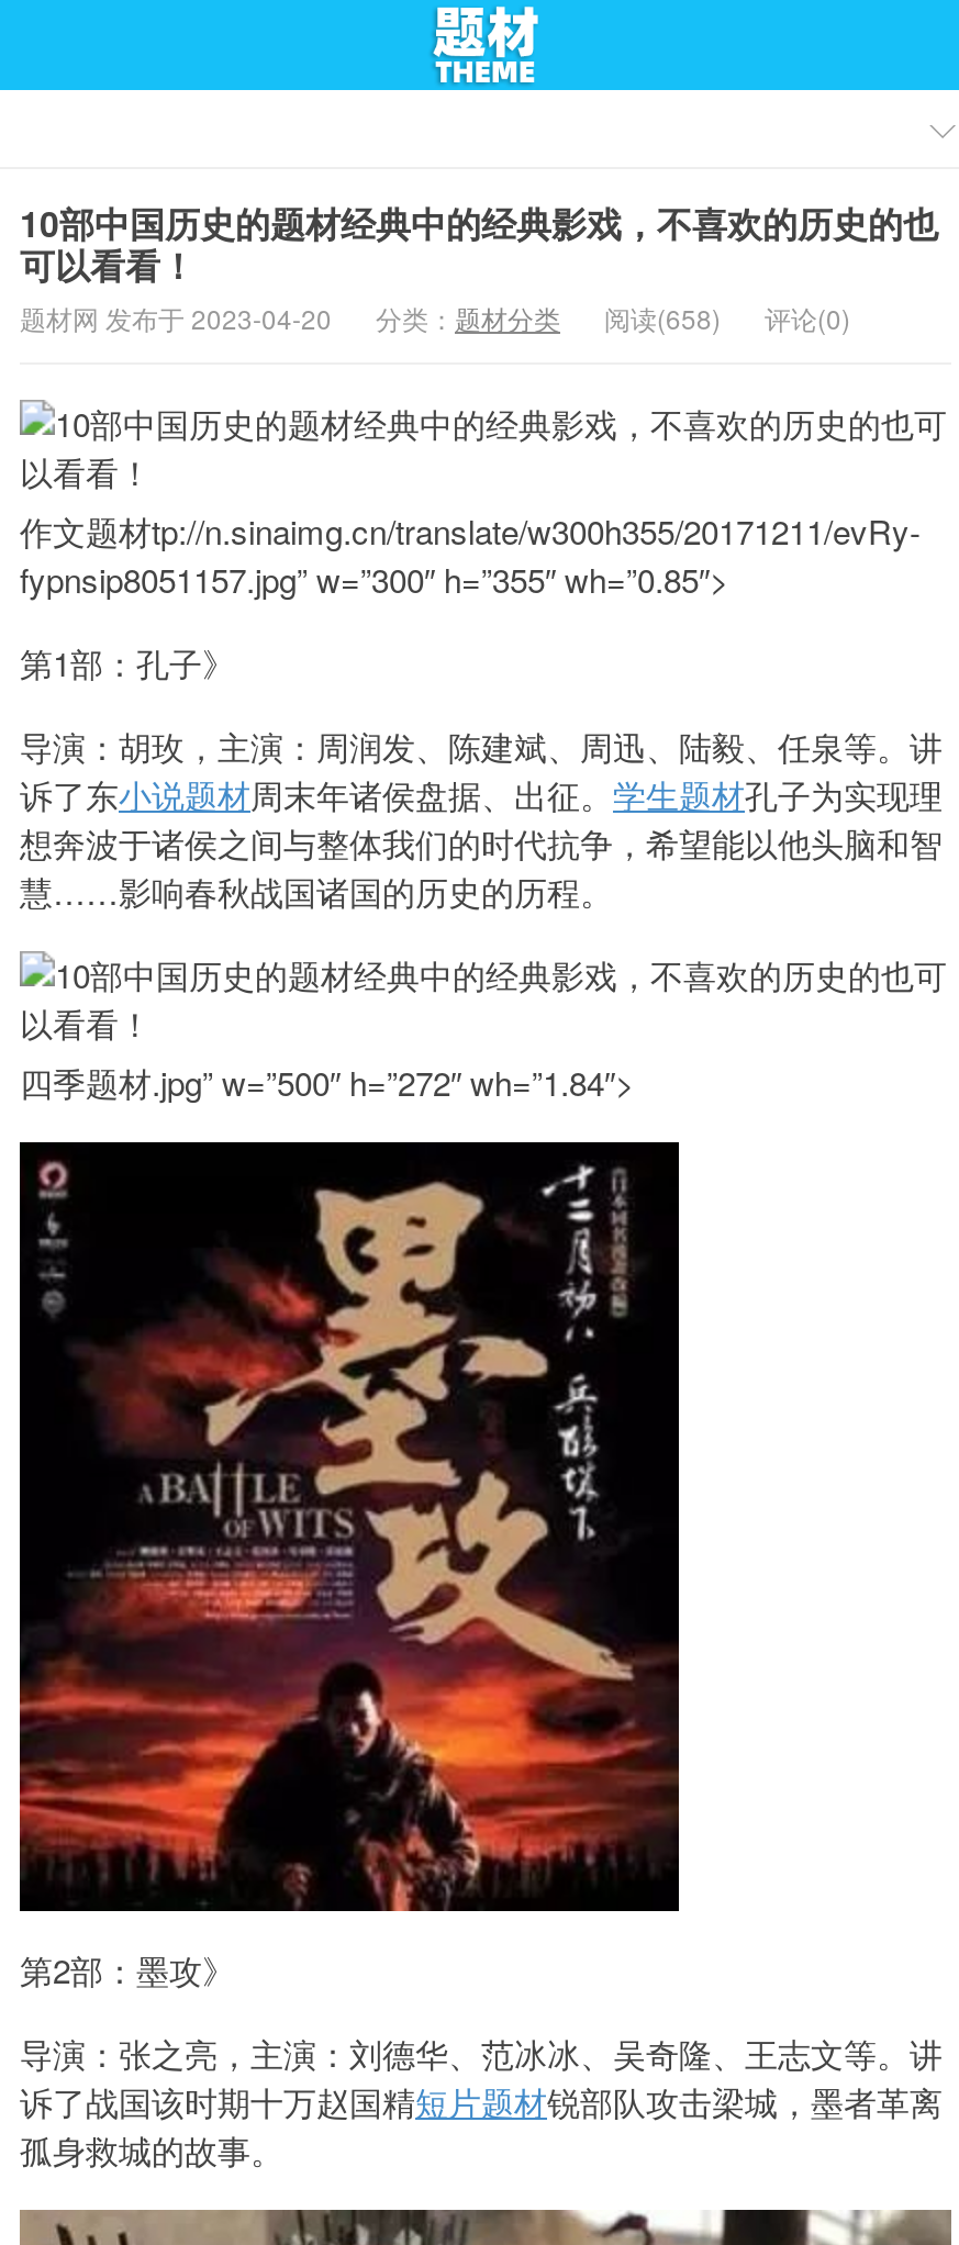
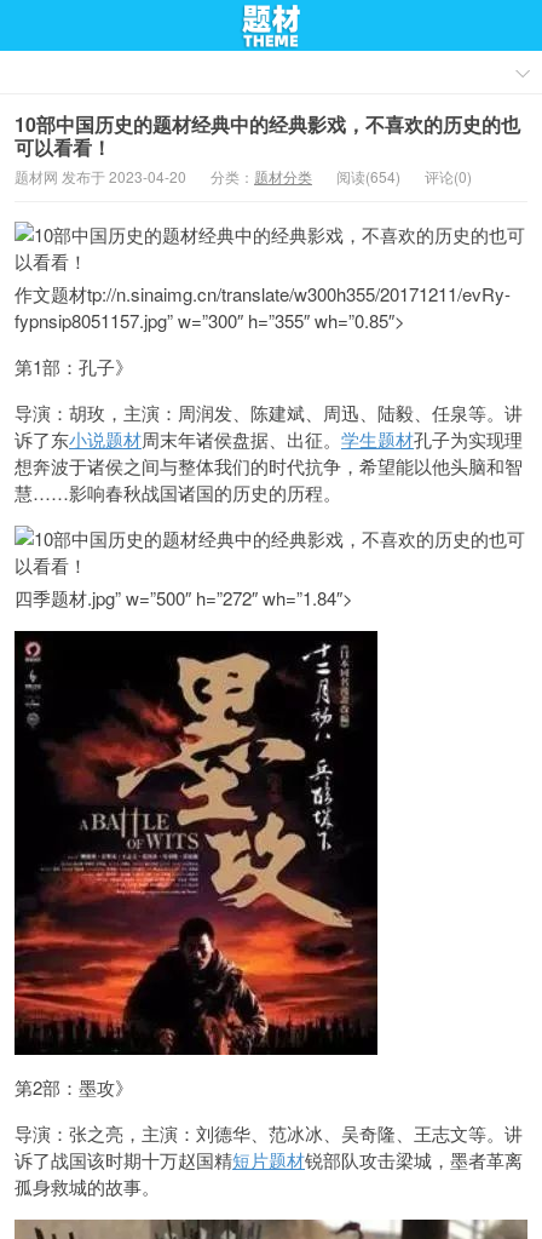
- 题材网 发布于 2023-04-20 分类：题材分类 阅读(658) 评论(0)
+ 题材网 发布于 2023-04-20 分类：题材分类 阅读(654) 评论(0)
